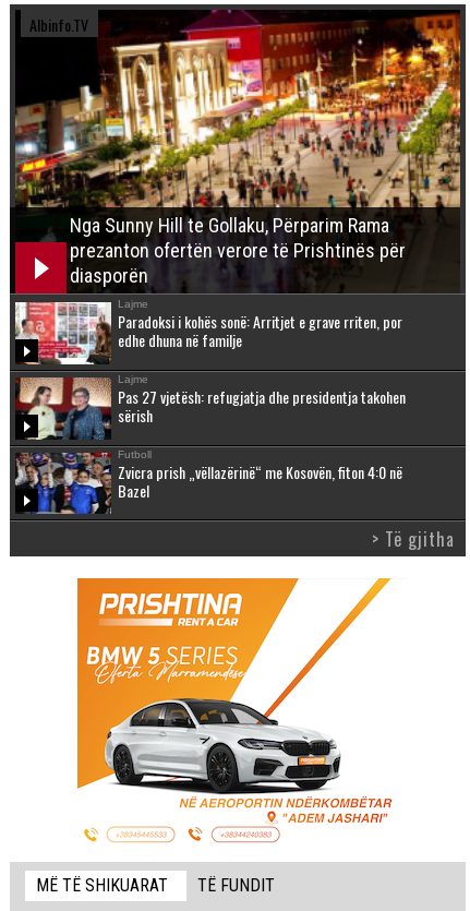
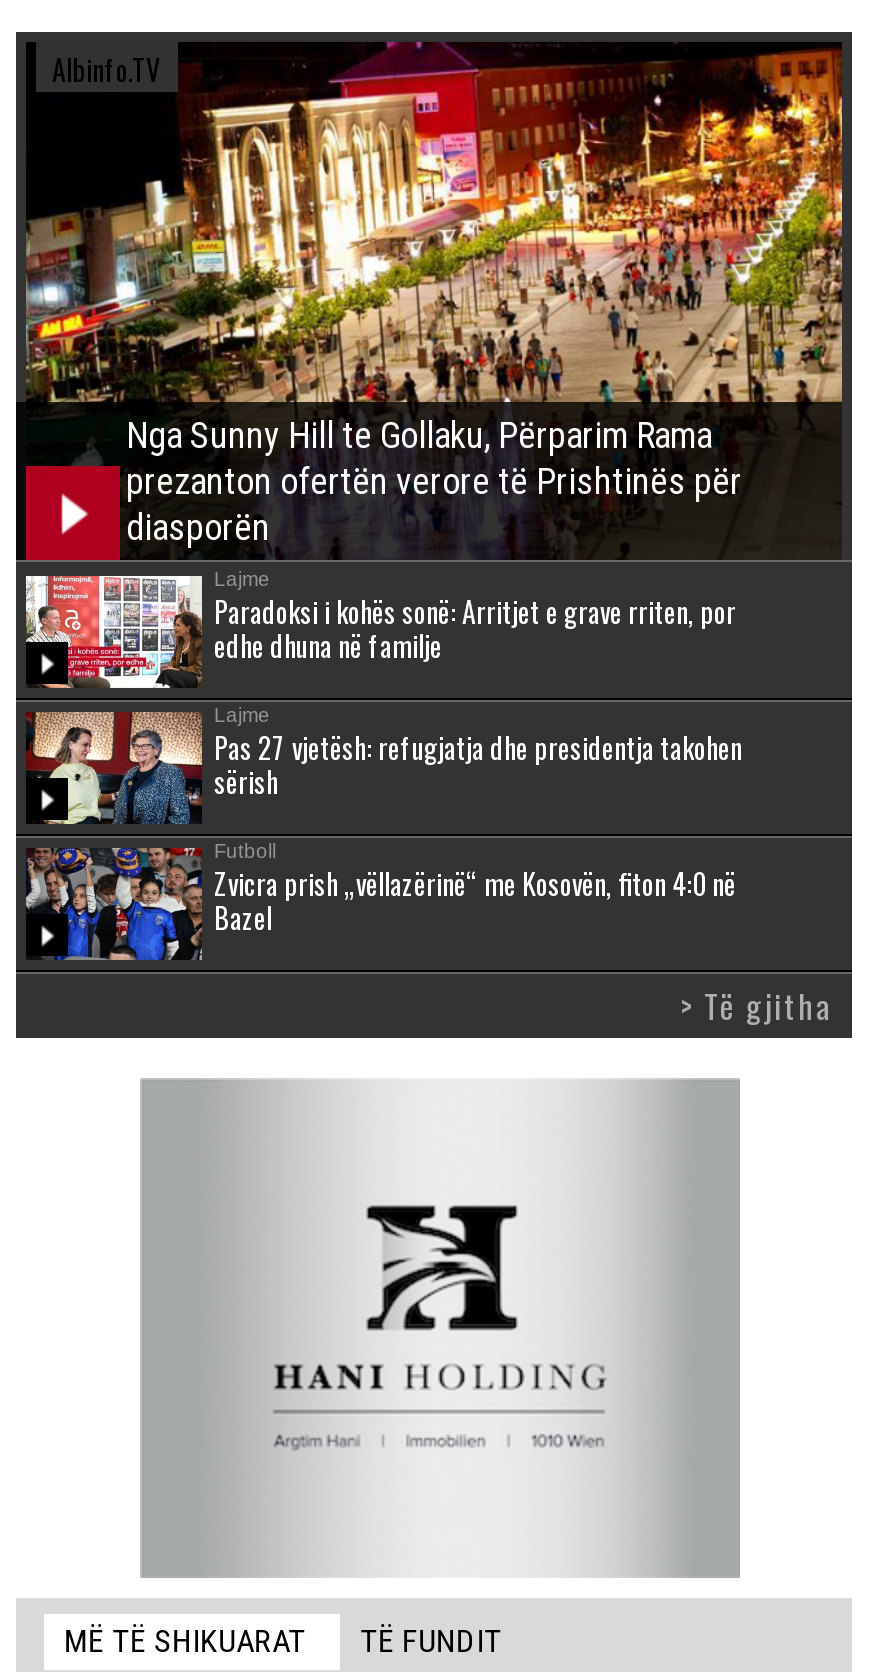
- [image]
+ [image]
